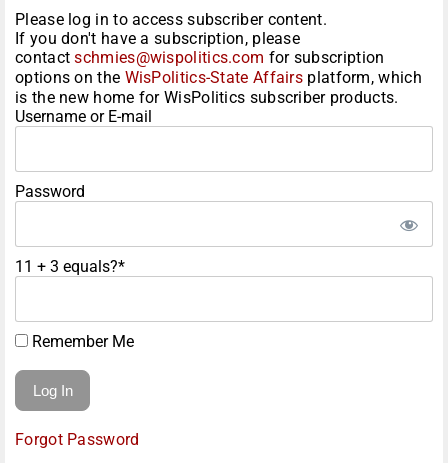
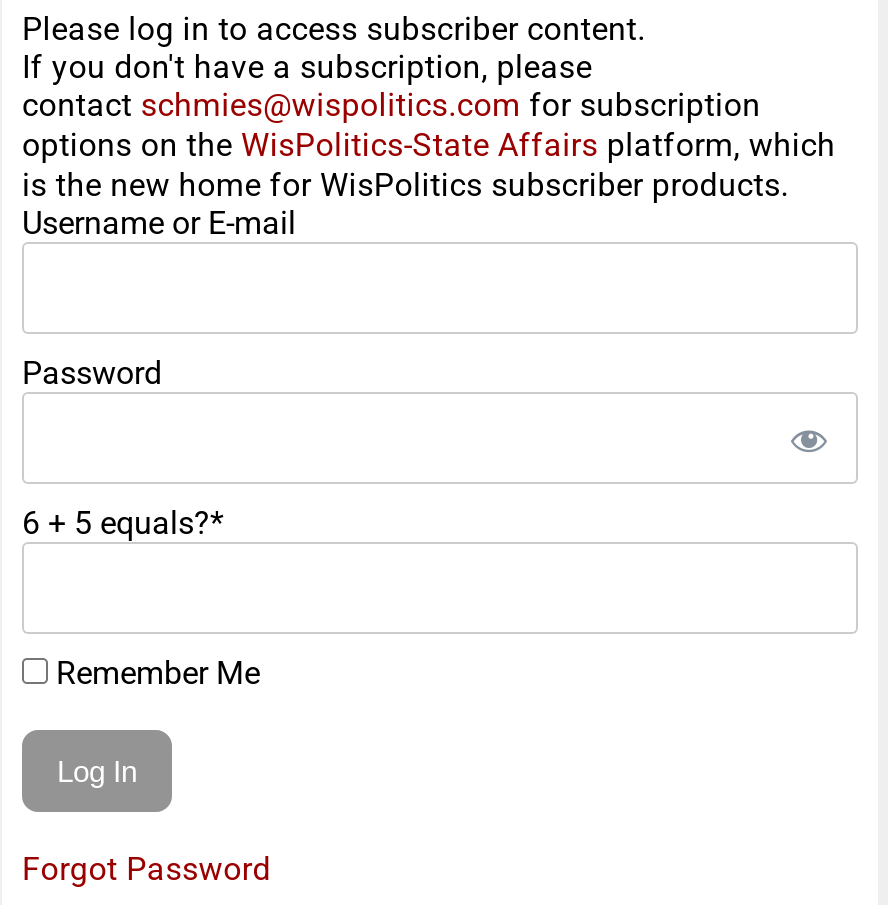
- 11 + 3 equals?*
+ 6 + 5 equals?*
